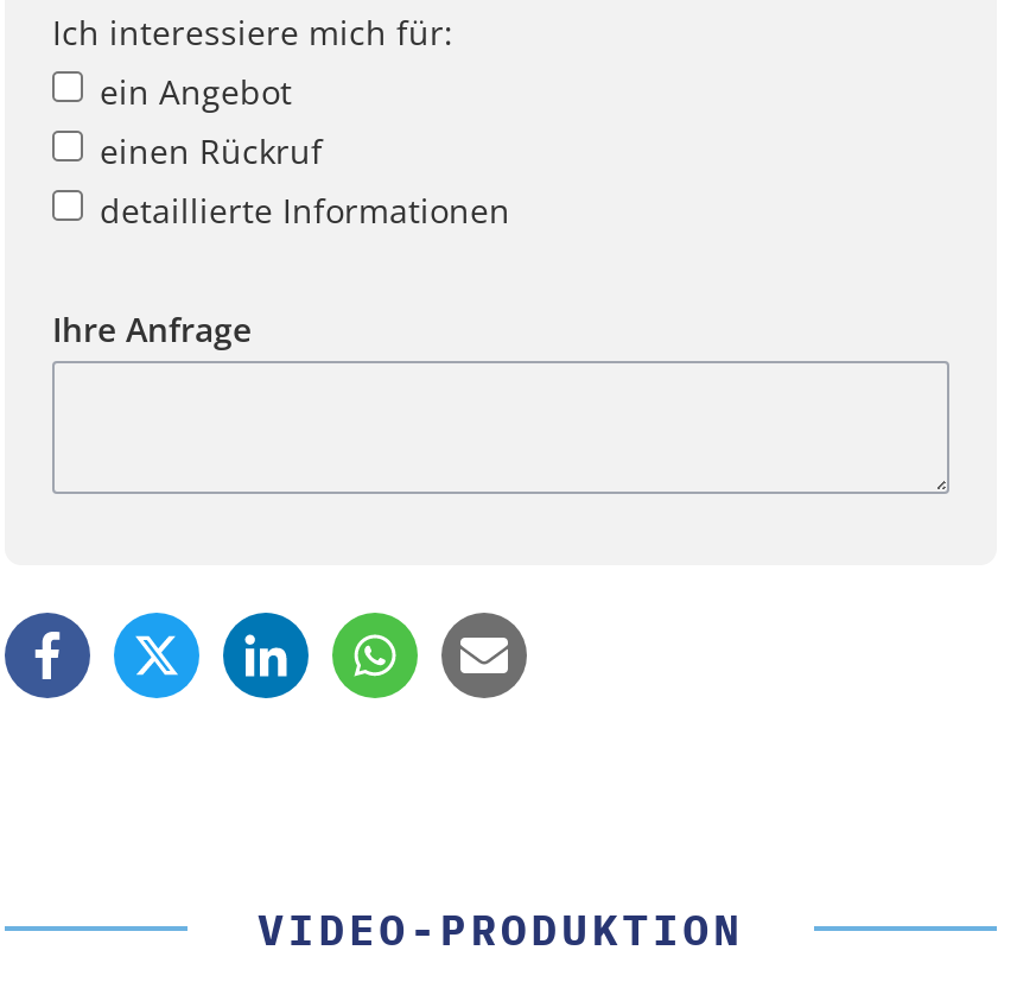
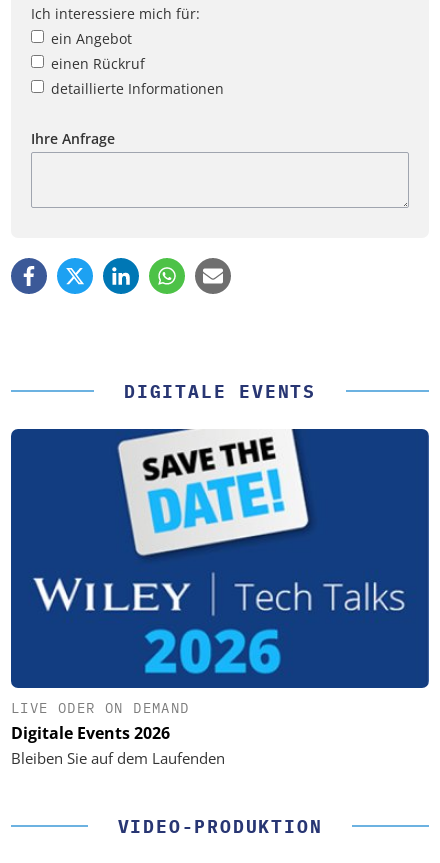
+ [image]
+ LIVE ODER ON DEMAND
+ Digitale Events 2026
+ Bleiben Sie auf dem Laufenden

+ DIGITALE EVENTS
